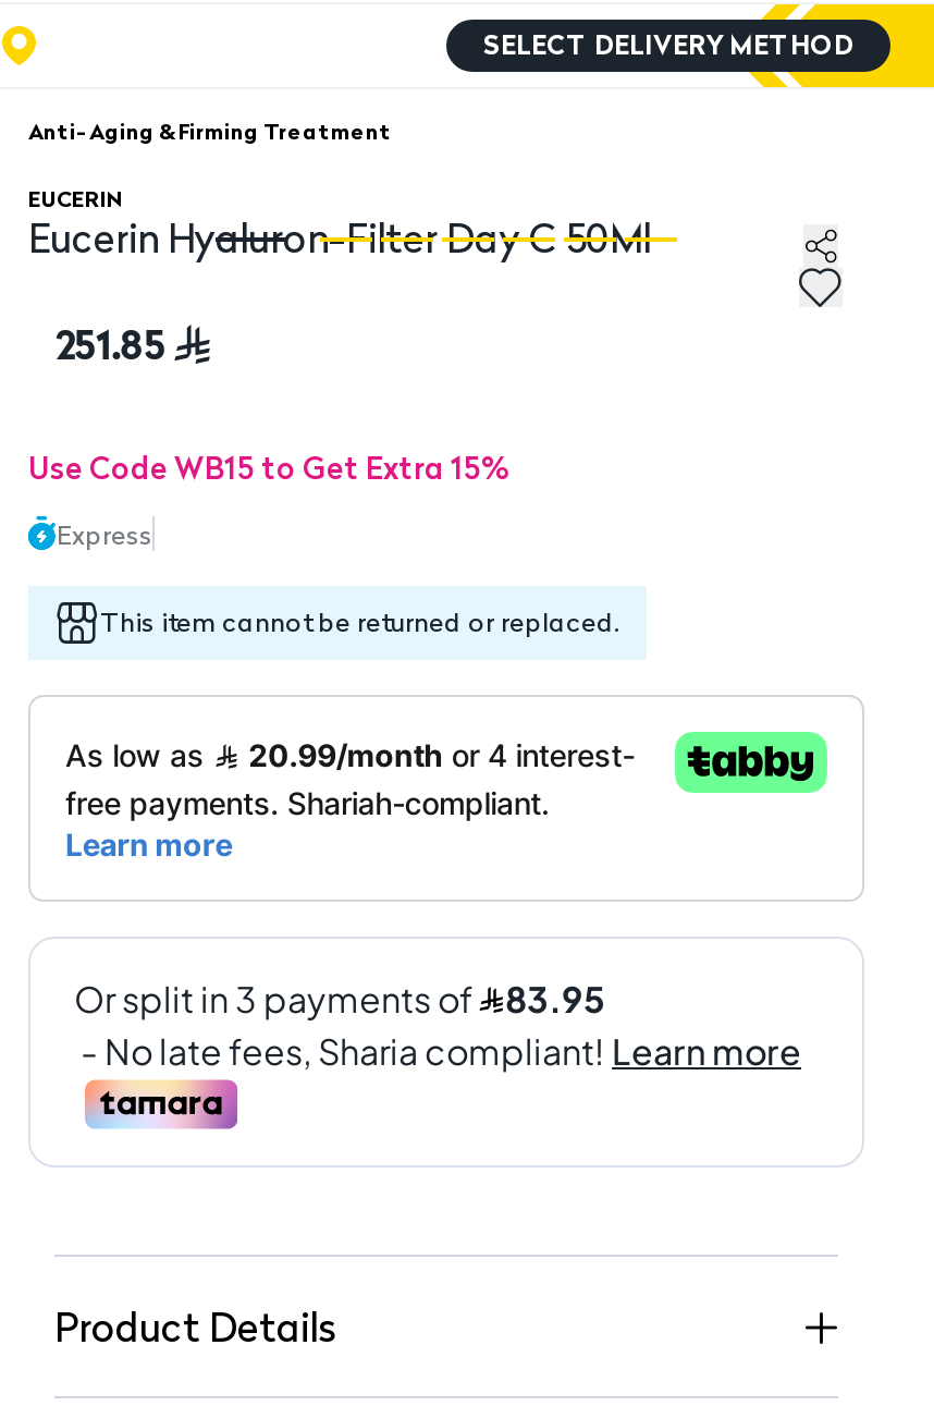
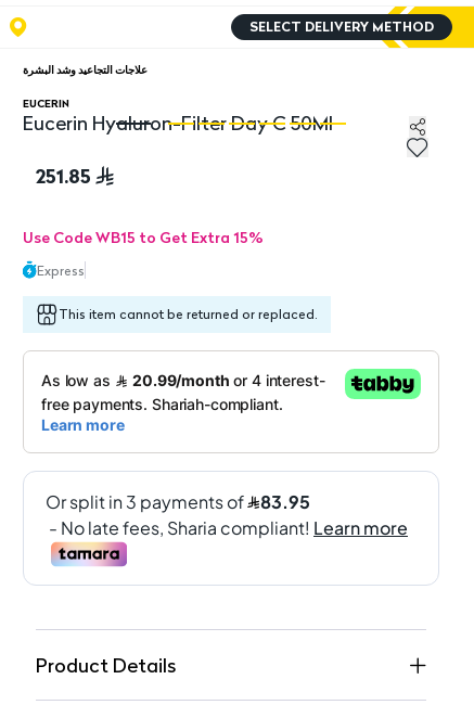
- Anti-Aging & Firming Treatment
+ علاجات التجاعيد وشد البشرة
